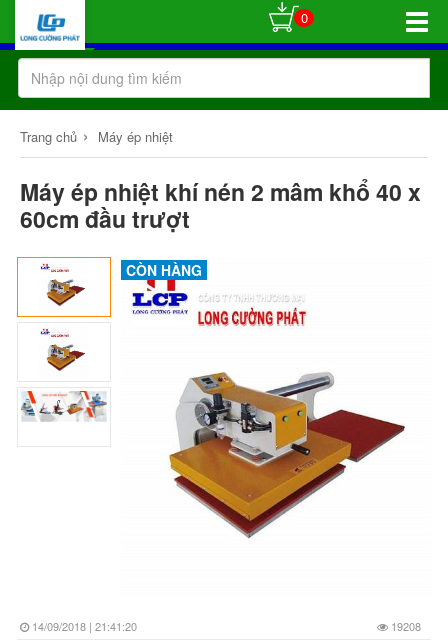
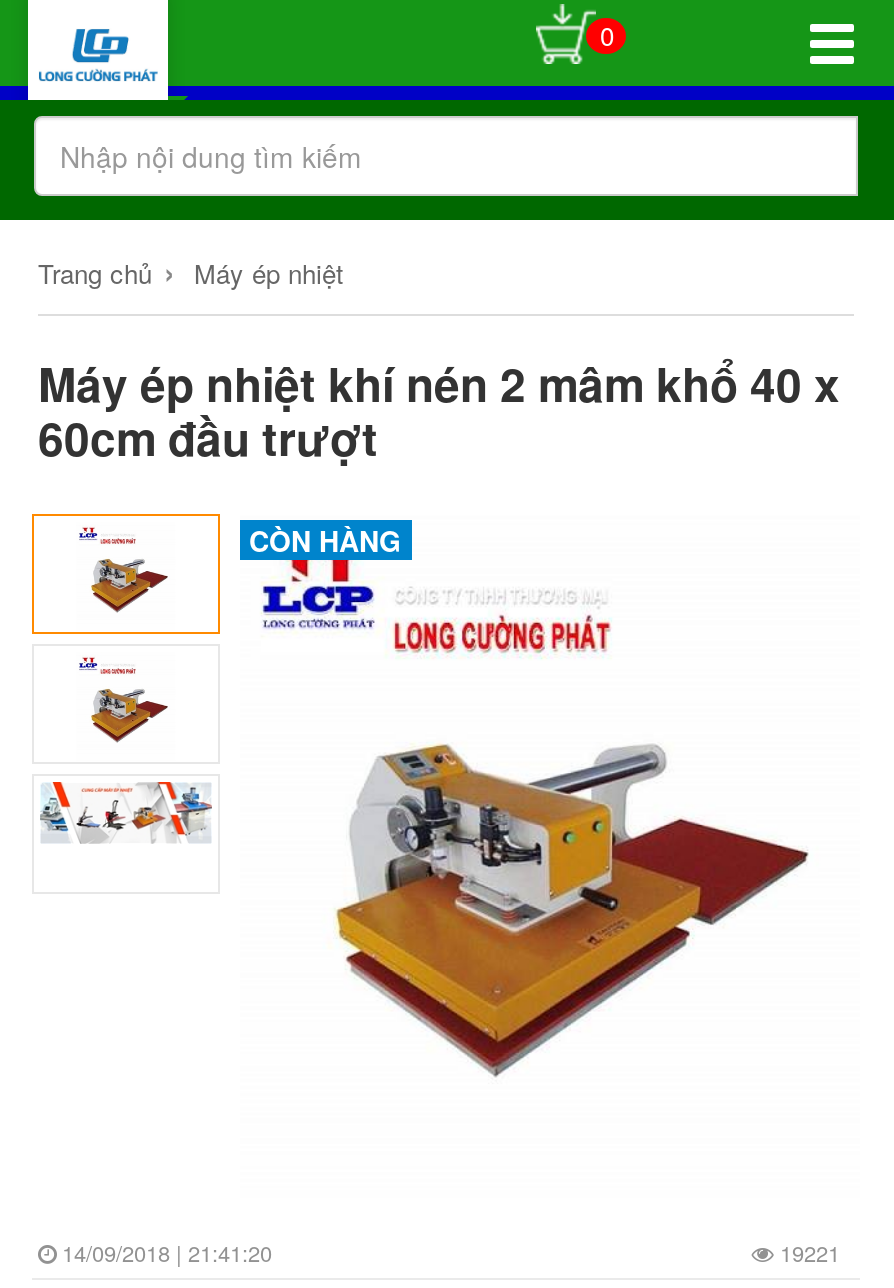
- 19208
+ 19221
